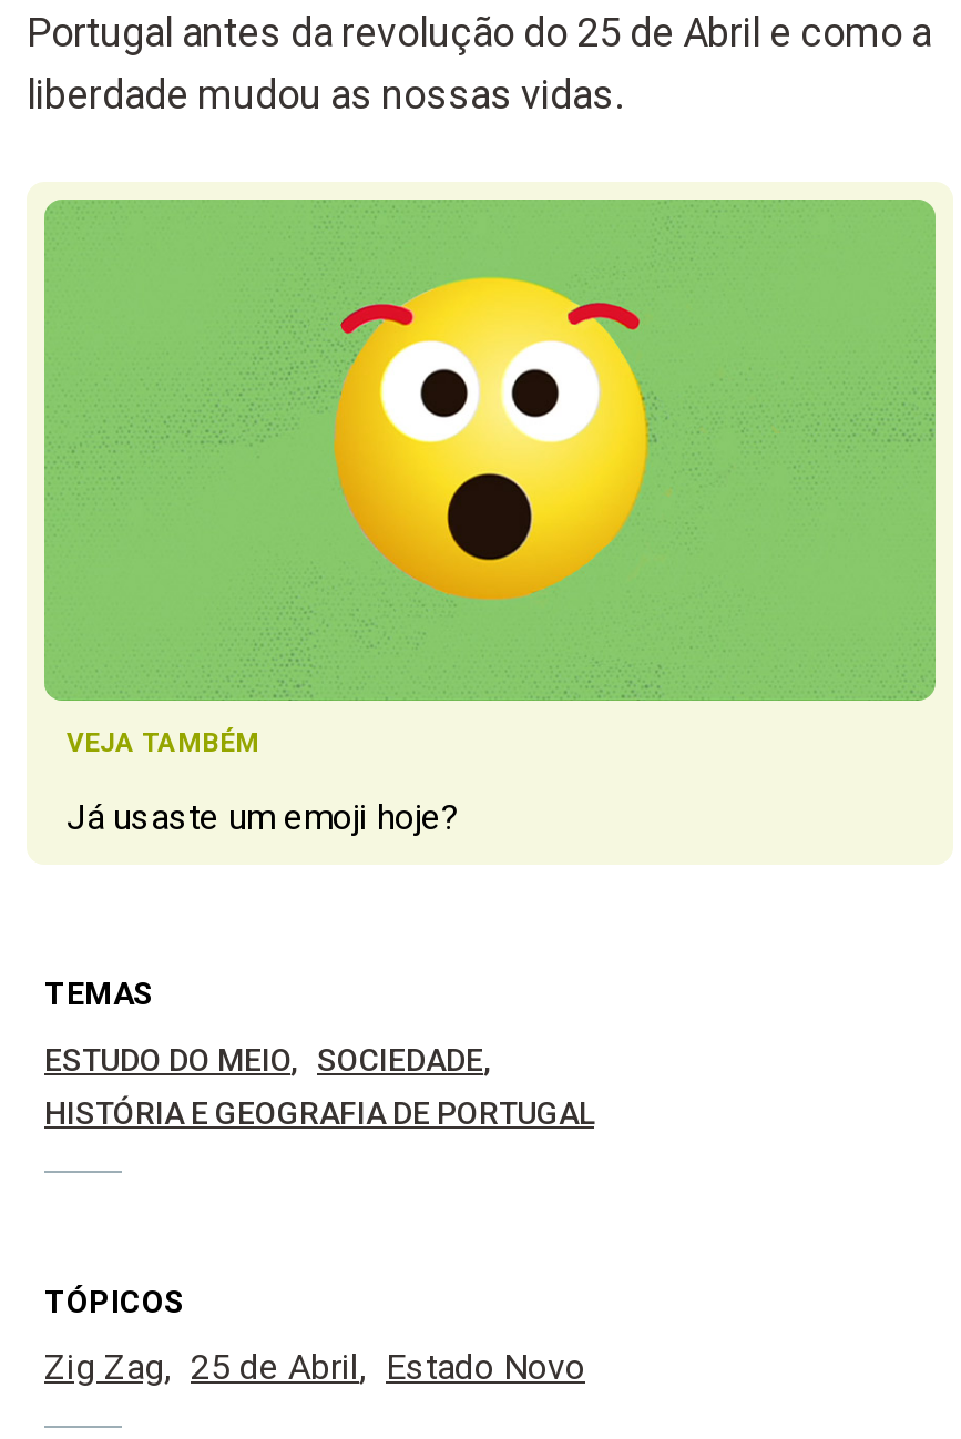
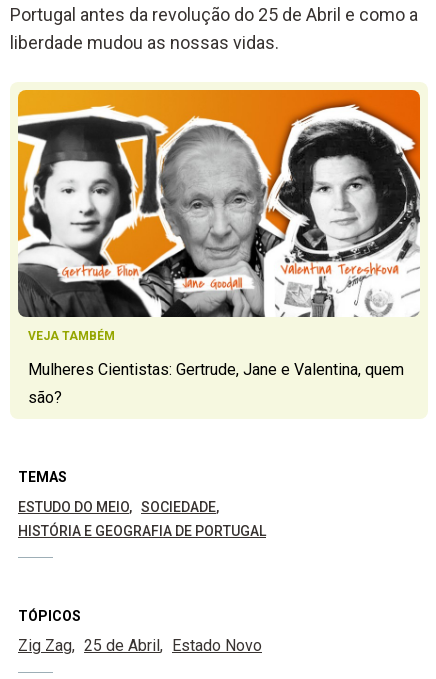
- [image]
+ [image]

- Já usaste um emoji hoje?
+ Mulheres Cientistas: Gertrude, Jane e Valentina, quem
+ são?
